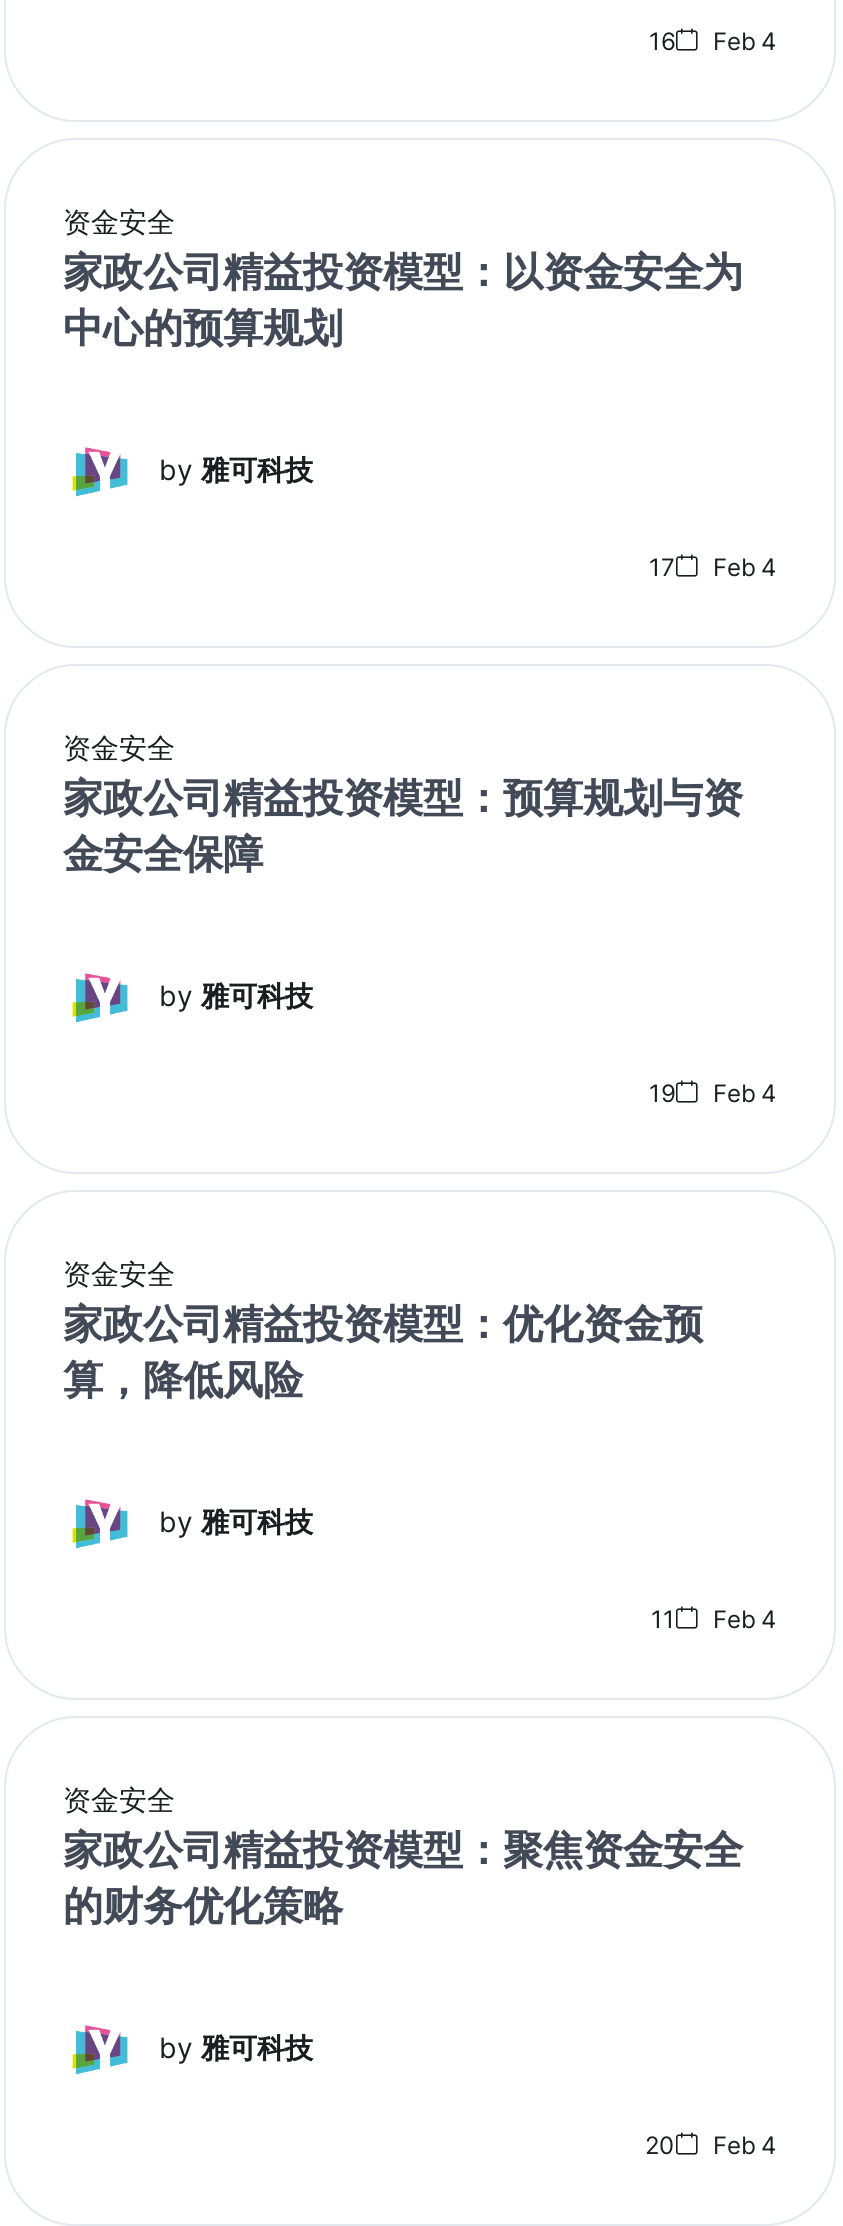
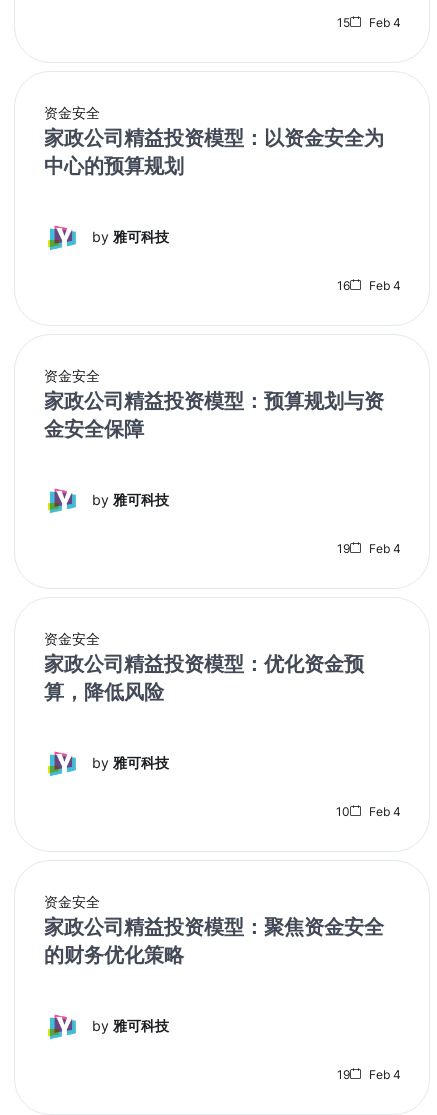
- 16 Feb 4
+ 15 Feb 4

- 17 Feb 4
+ 16 Feb 4

- 11 Feb 4
+ 10 Feb 4

- 20 Feb 4
+ 19 Feb 4
